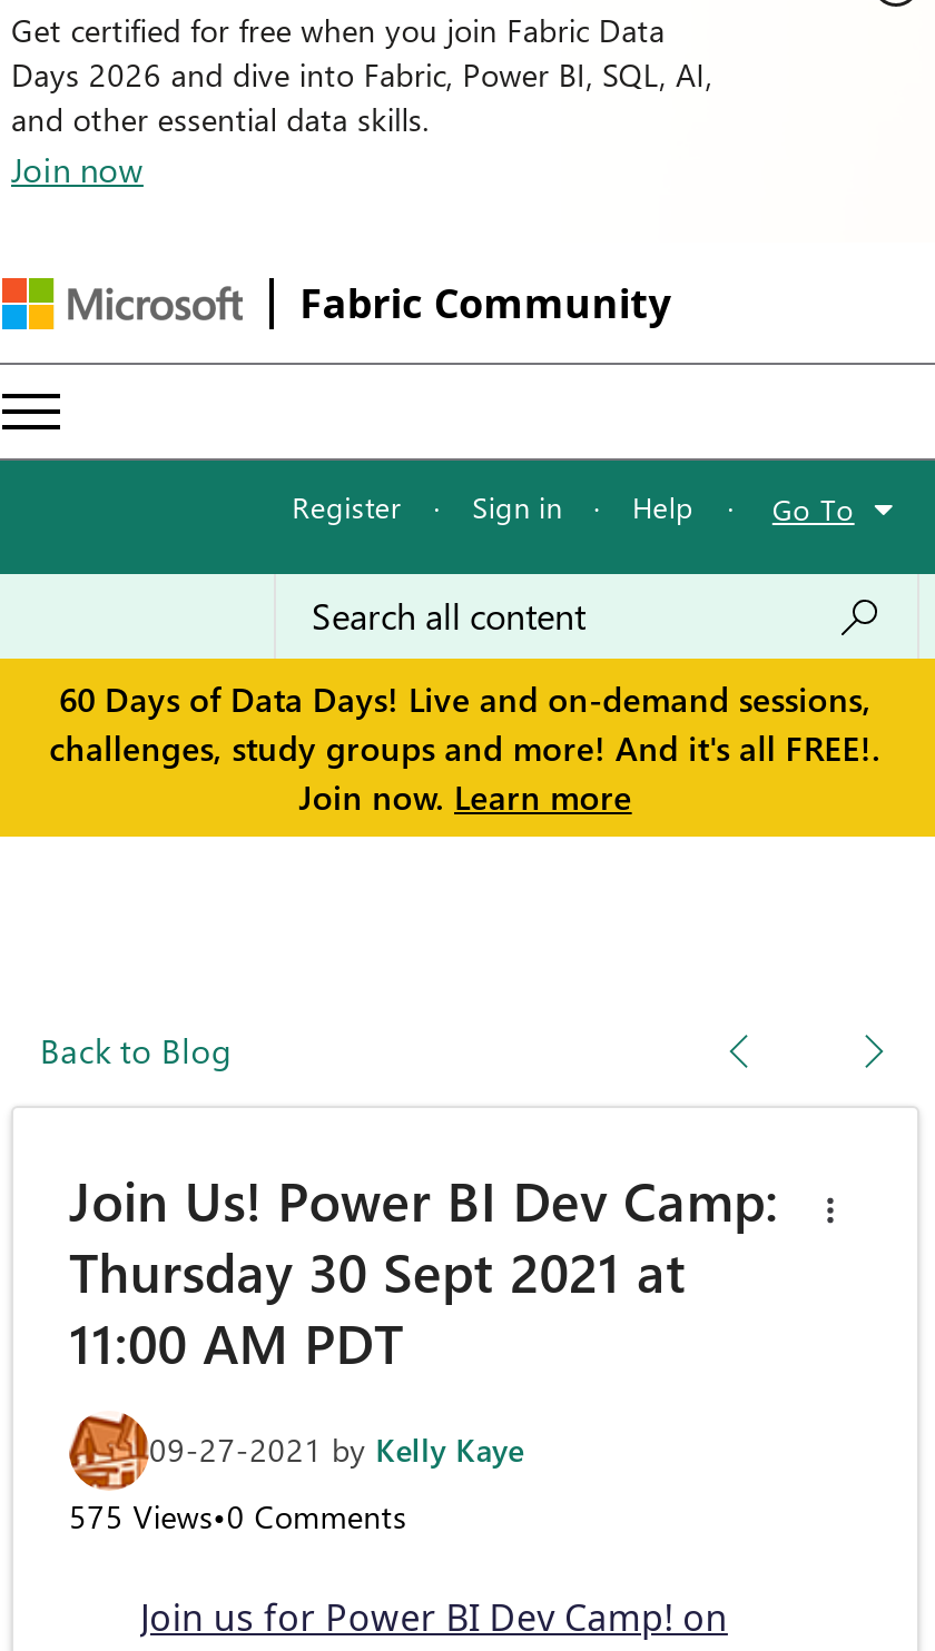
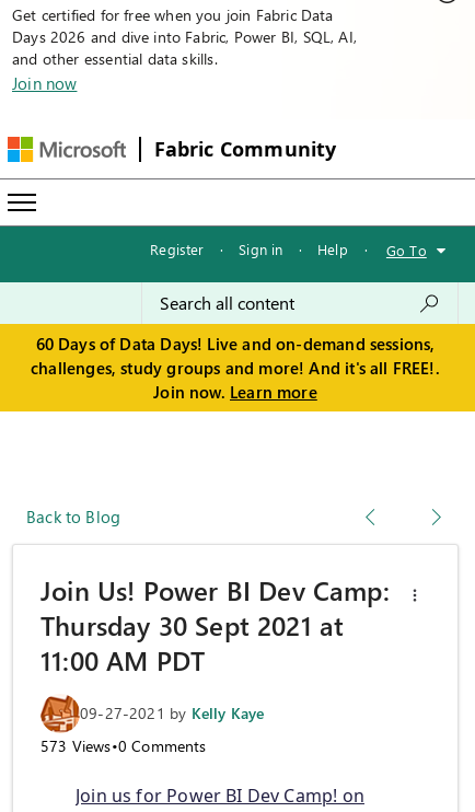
- 575 Views•0 Comments
+ 573 Views•0 Comments
